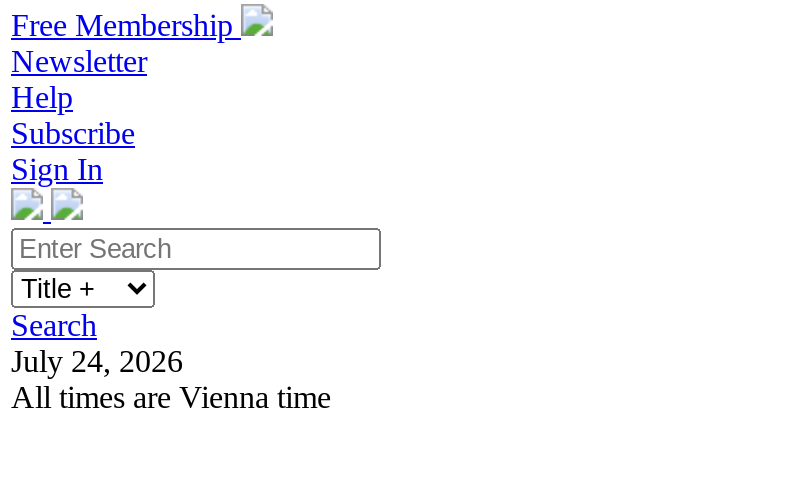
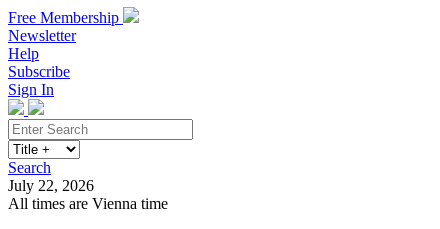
- July 24, 2026
+ July 22, 2026
